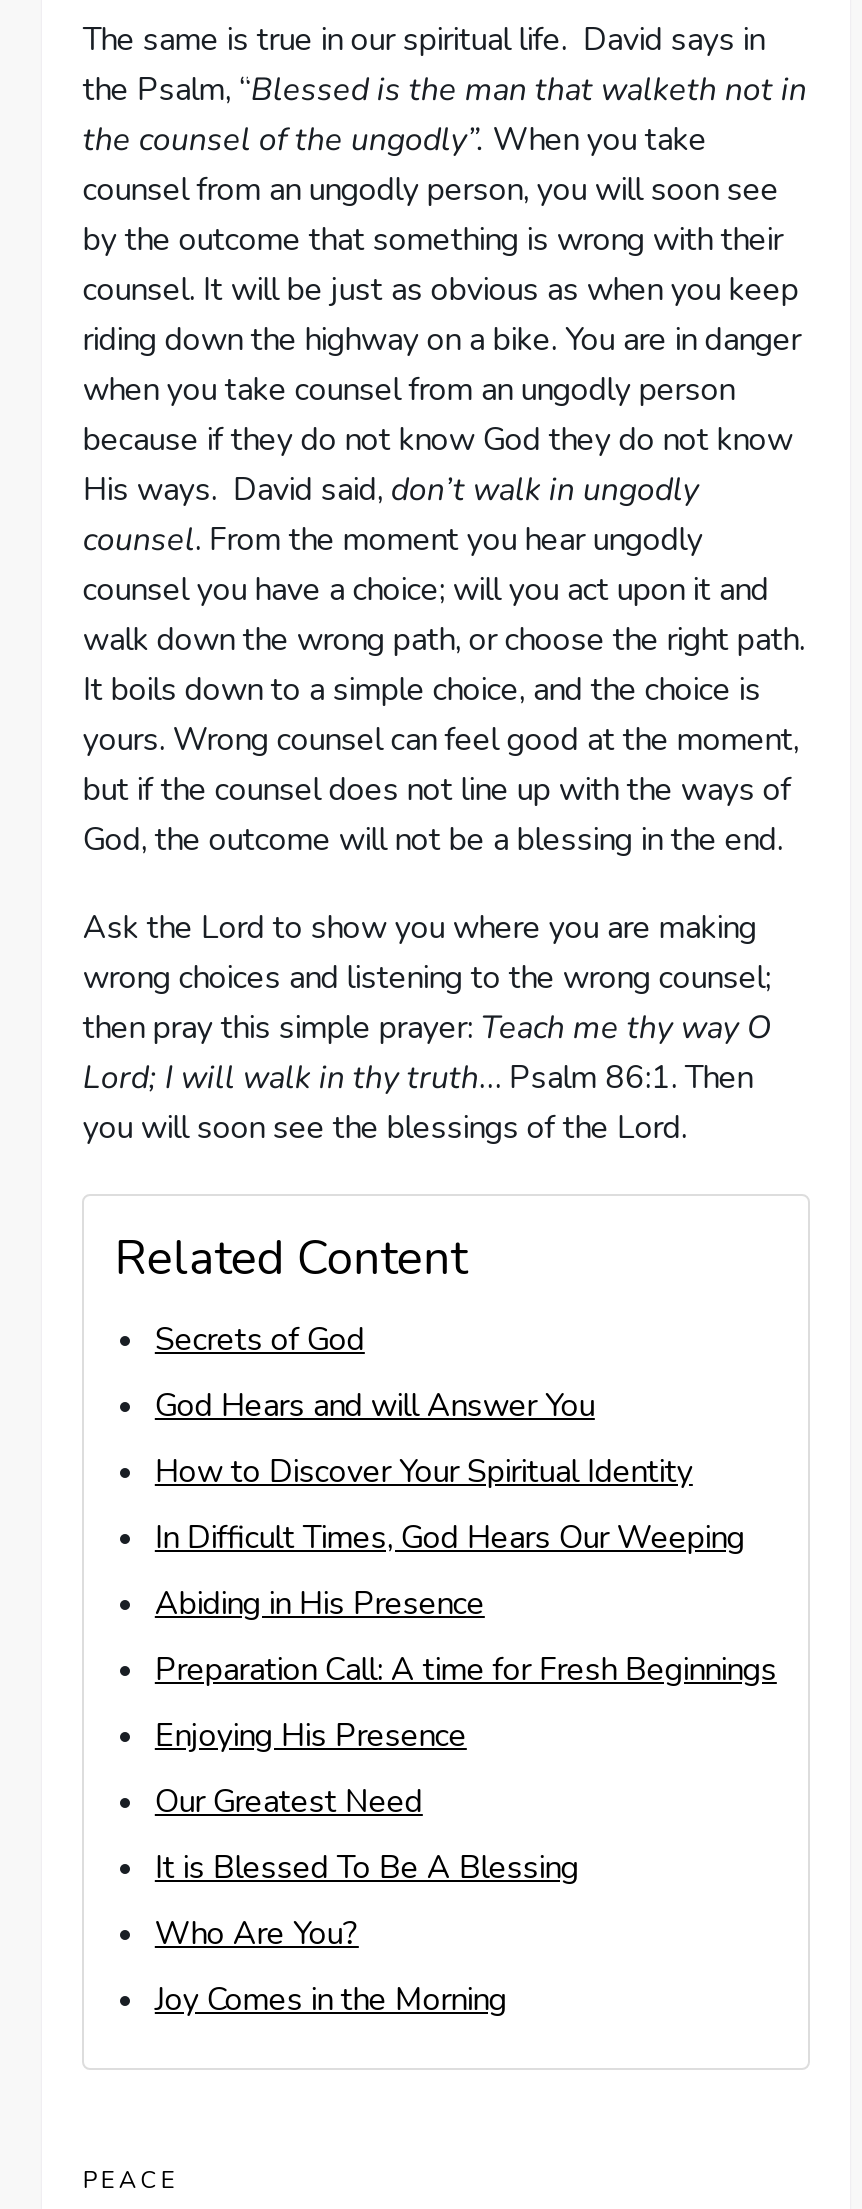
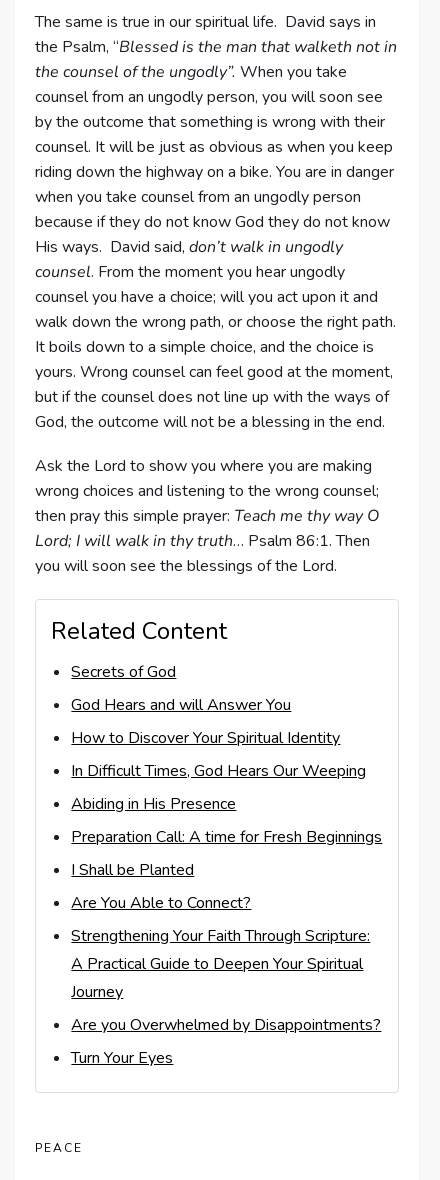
- Enjoying His Presence
+ I Shall be Planted

- Our Greatest Need
+ Are You Able to Connect?

- It is Blessed To Be A Blessing
+ Strengthening Your Faith Through Scripture:
+ A Practical Guide to Deepen Your Spiritual
+ Journey

- Who Are You?
+ Are you Overwhelmed by Disappointments?

- Joy Comes in the Morning
+ Turn Your Eyes
